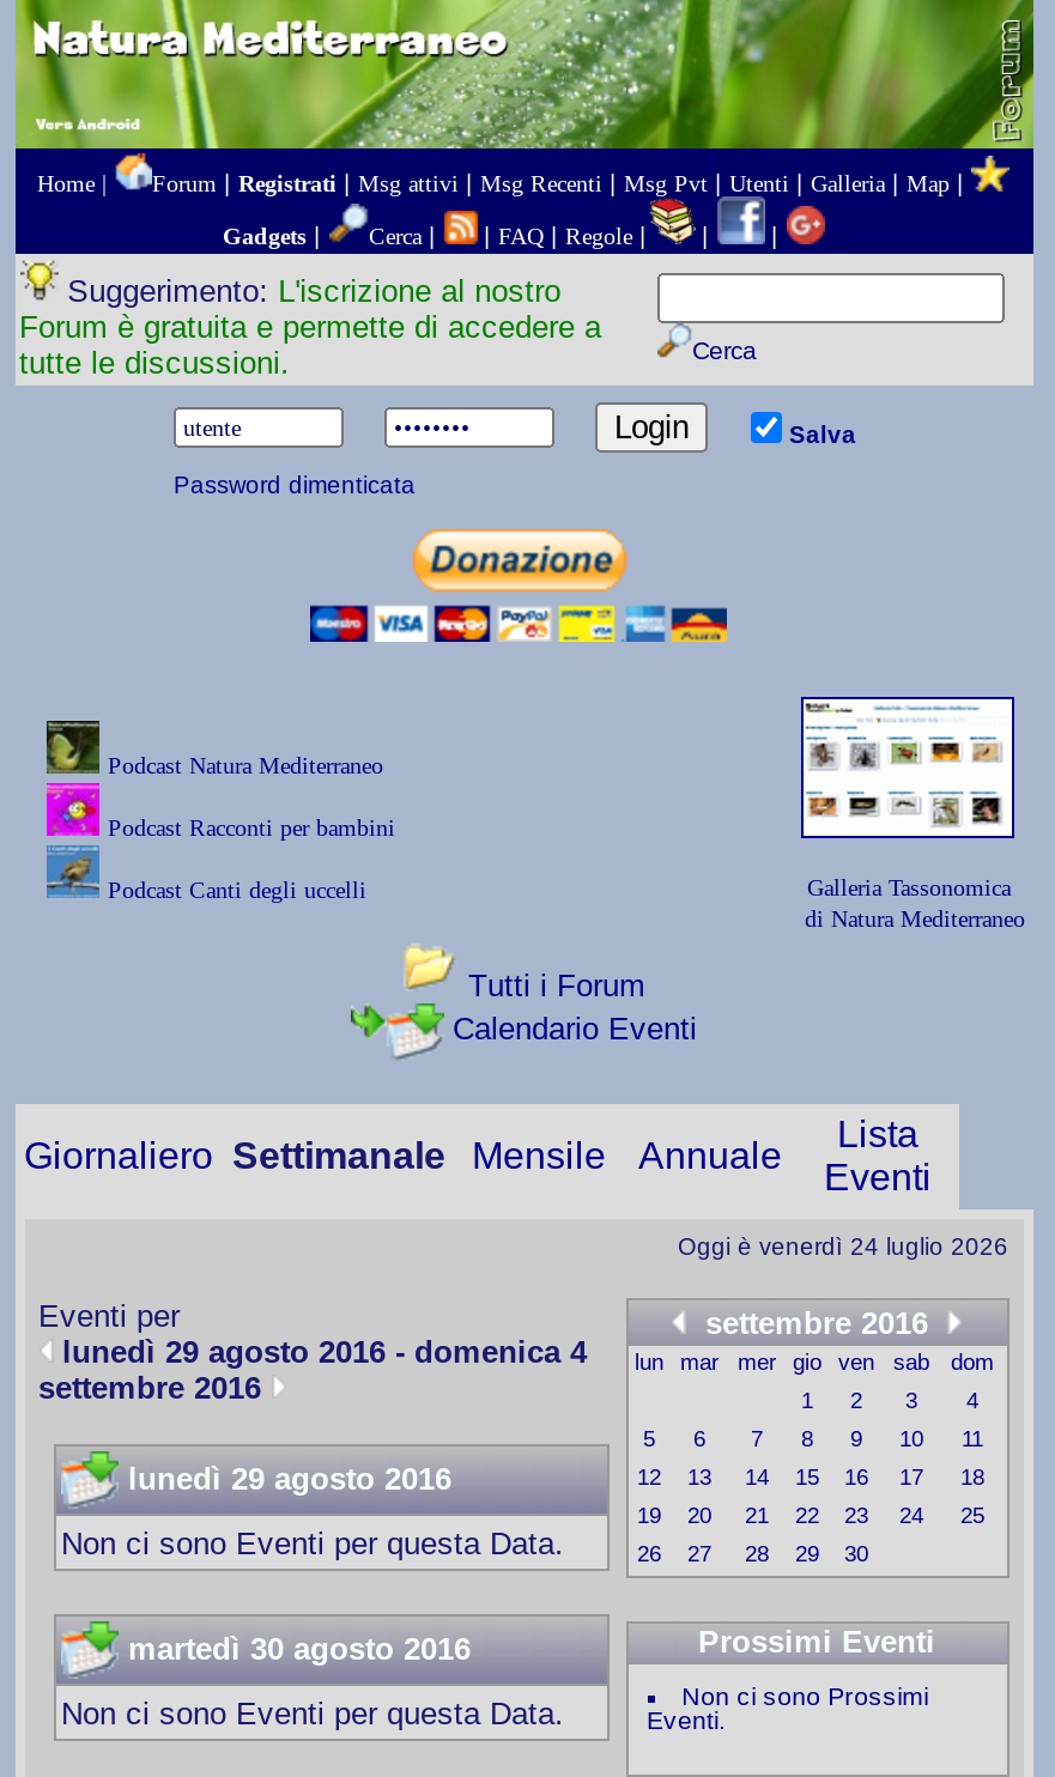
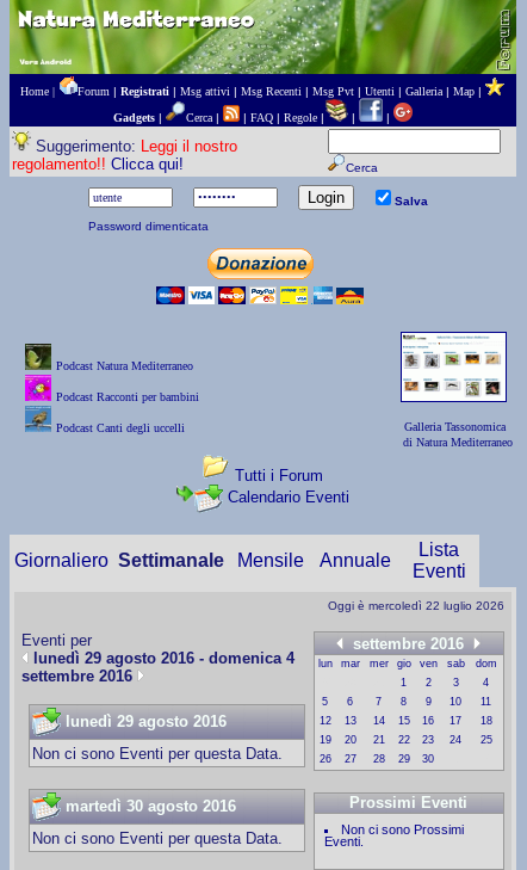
- Suggerimento: L'iscrizione al nostro
- Forum è gratuita e permette di accedere a
- tutte le discussioni.
+ Suggerimento: Leggi il nostro
+ regolamento!! Clicca qui!

- Oggi è venerdì 24 luglio 2026
+ Oggi è mercoledì 22 luglio 2026
